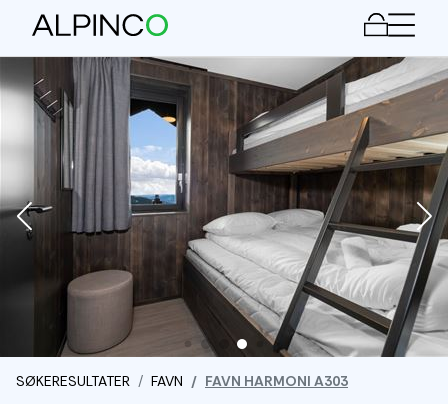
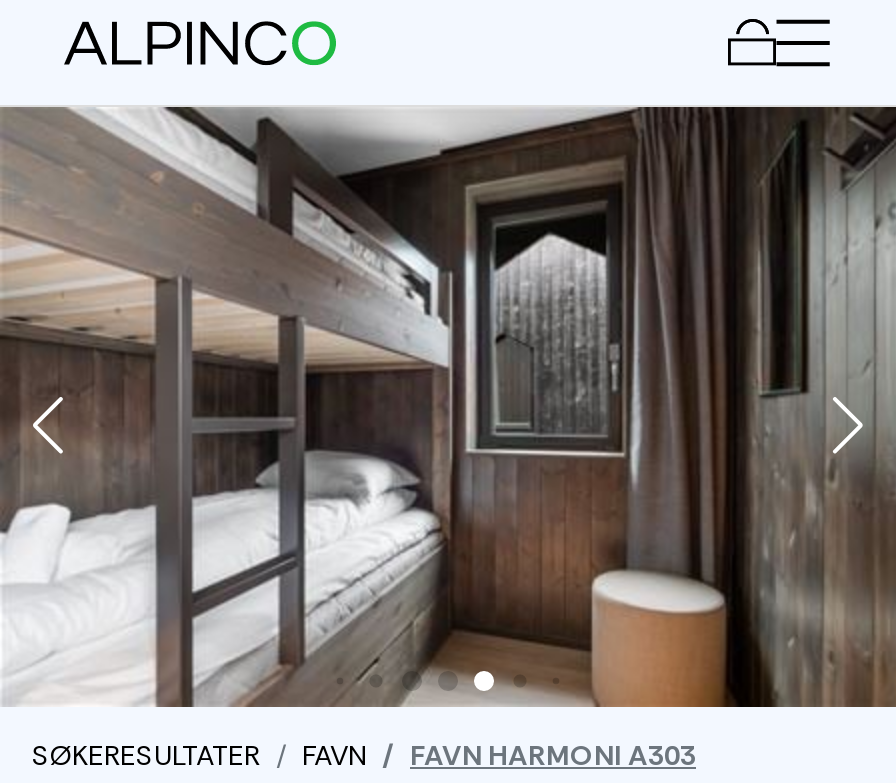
- [image]
+ [image]
